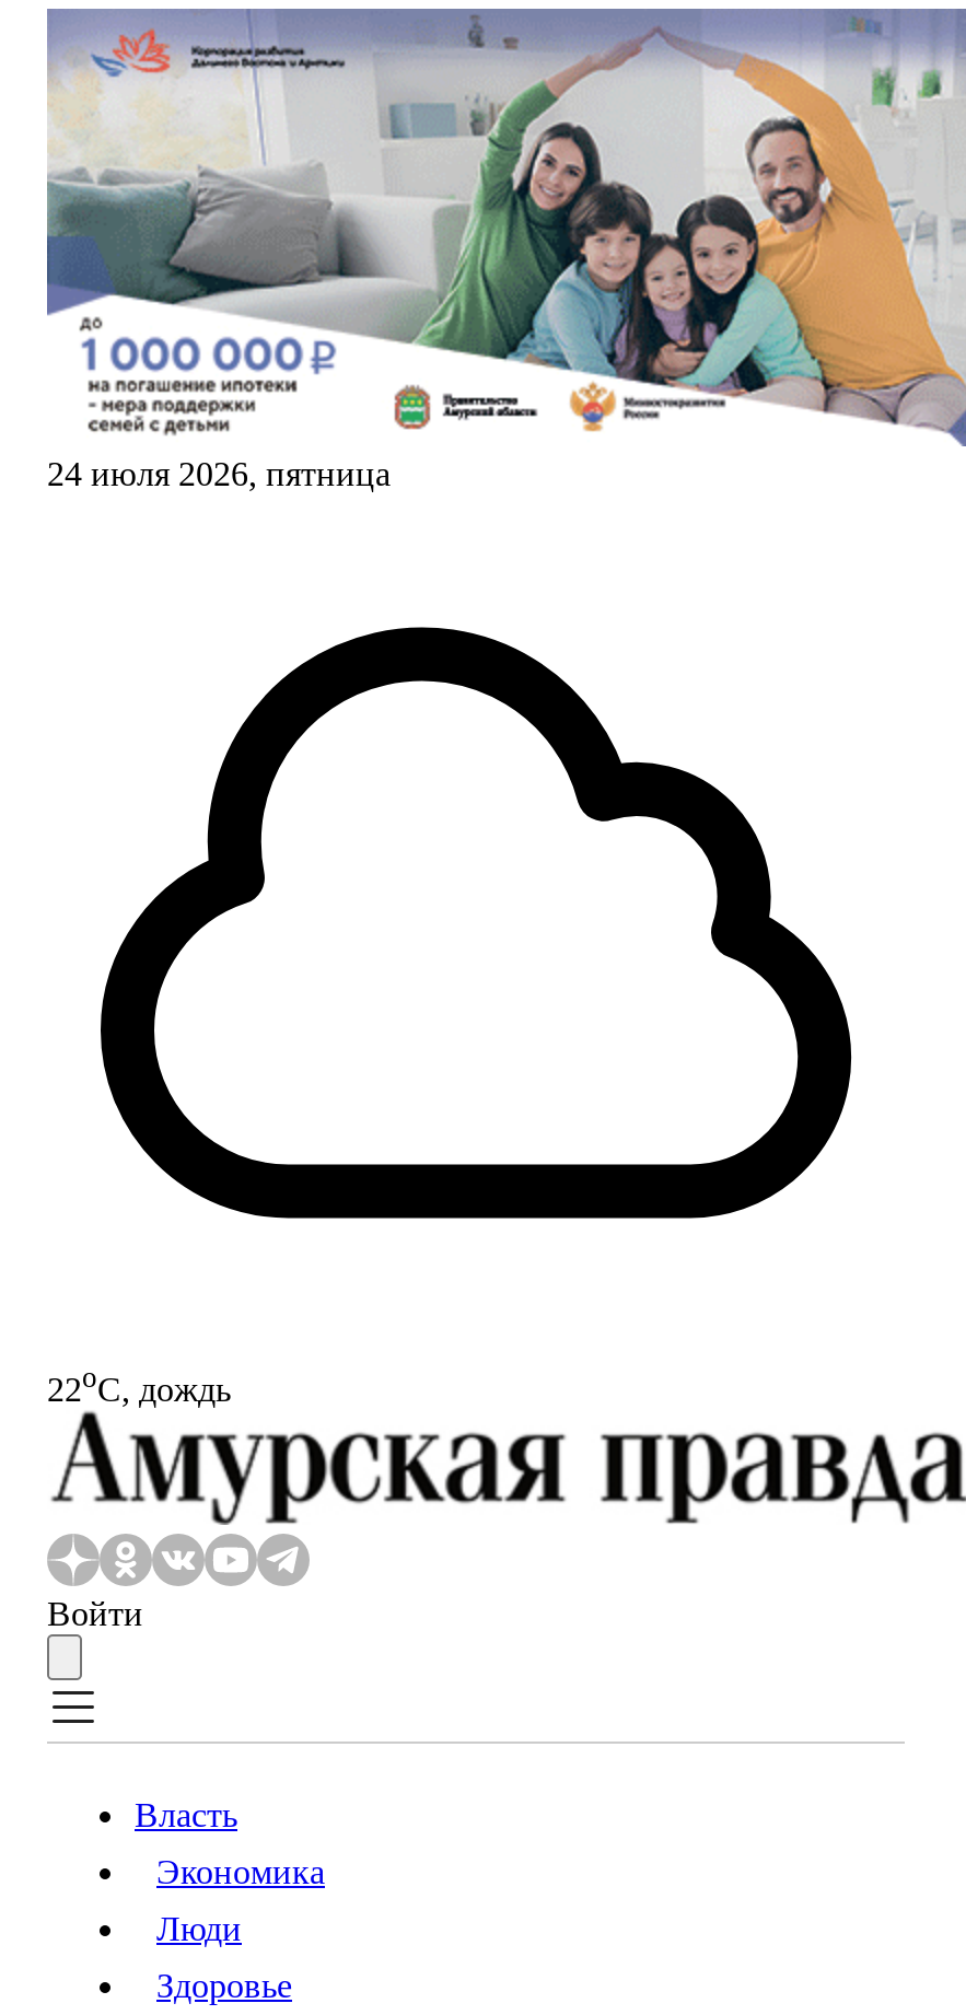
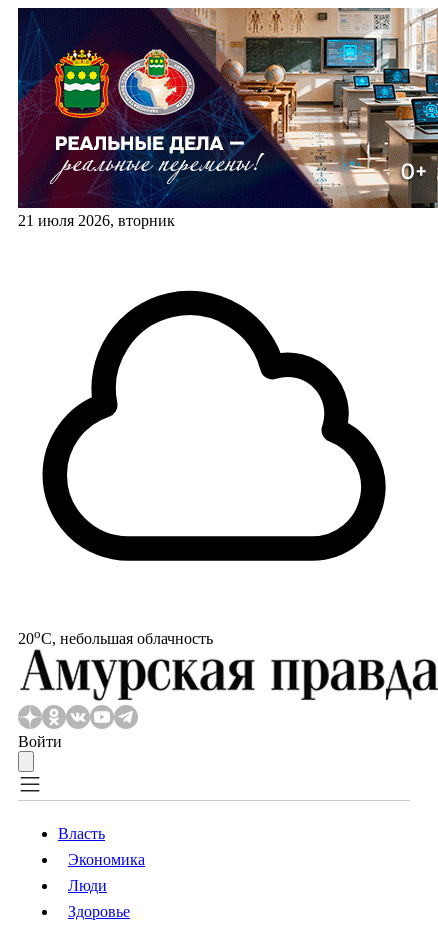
- [image]
- 24 июля 2026, пятница
+ [image]
+ 21 июля 2026, вторник

- 22oС, дождь
+ 20oС, небольшая облачность
